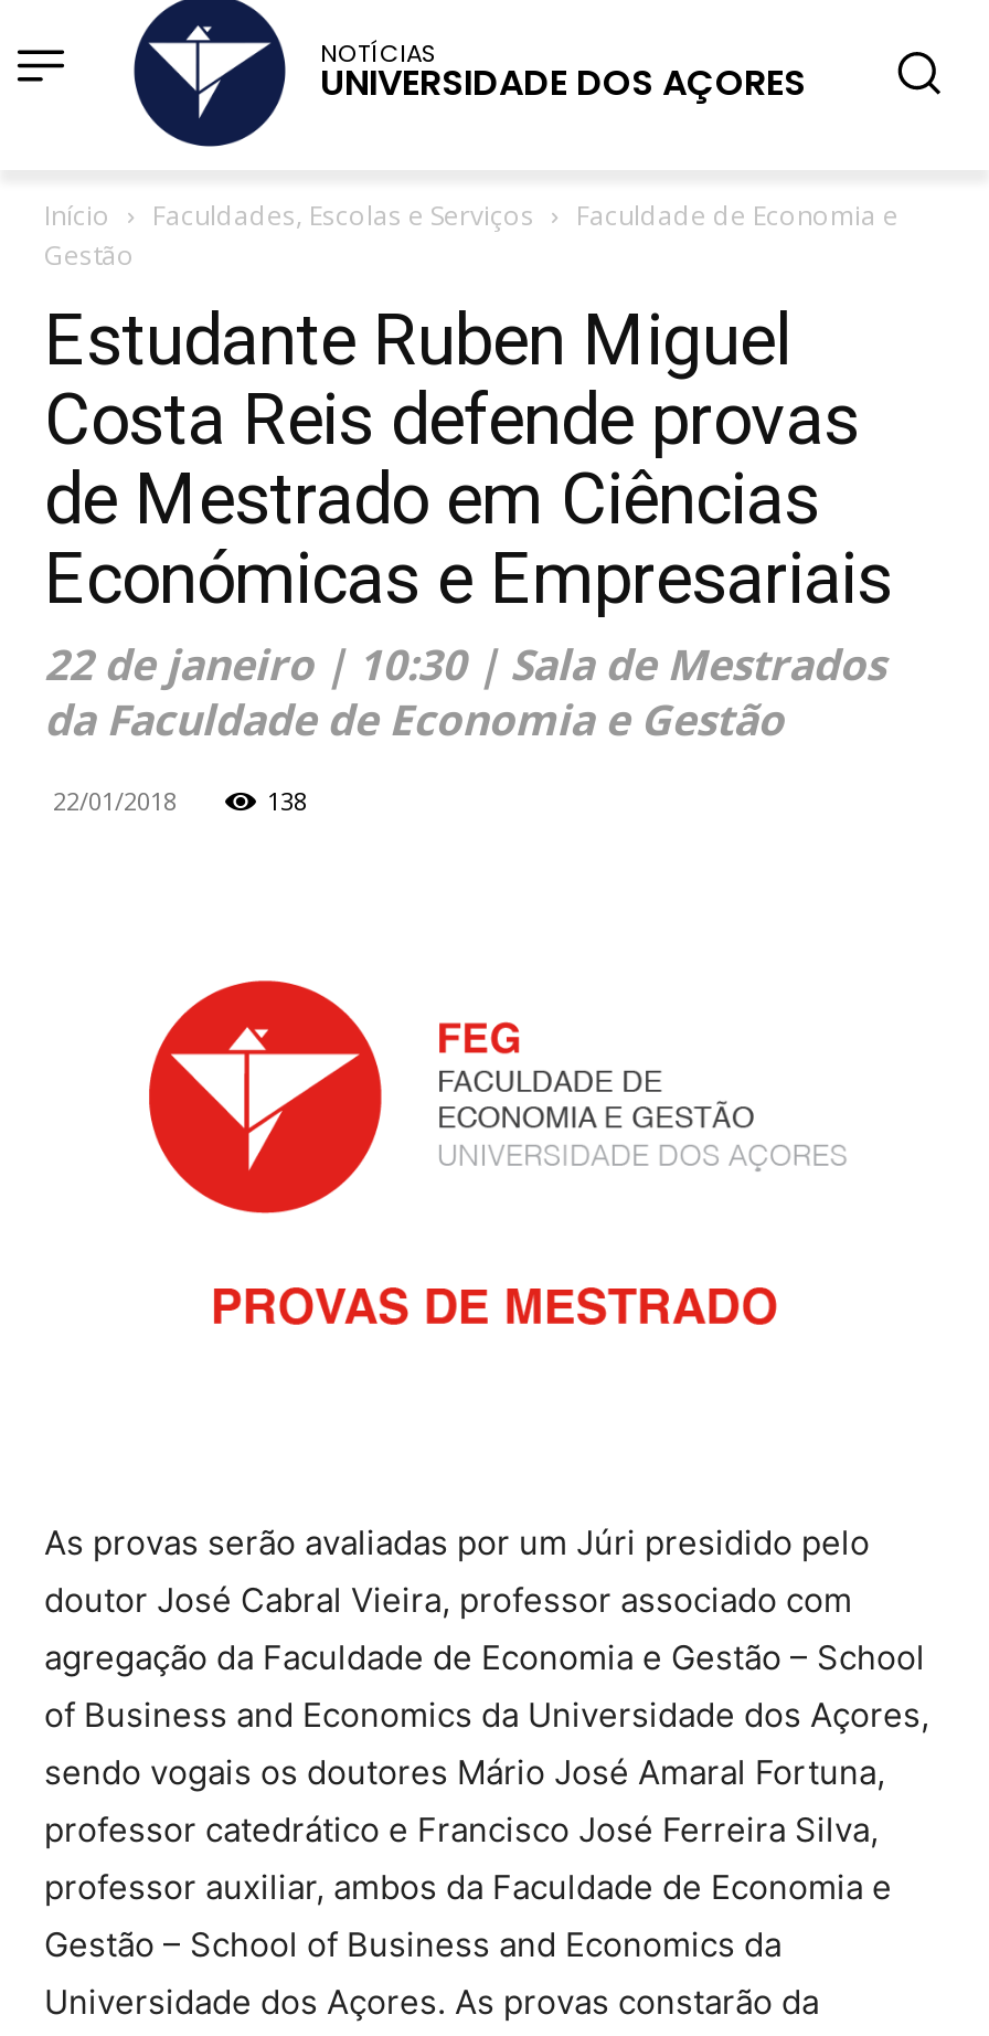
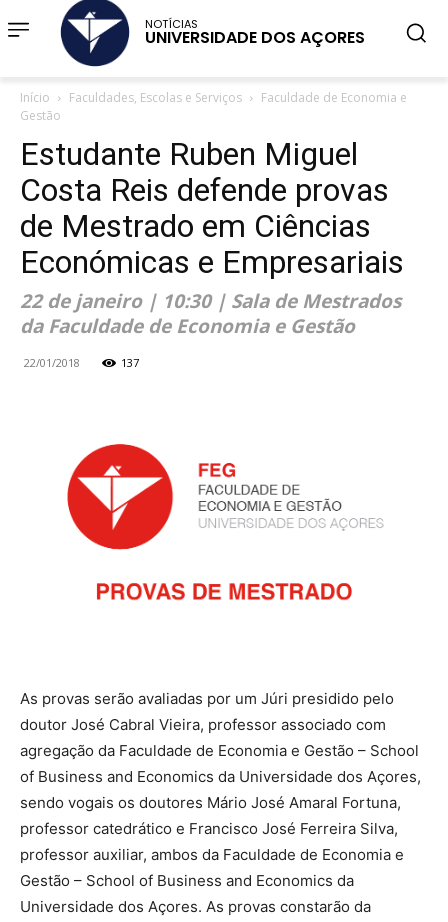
- 138
+ 137
